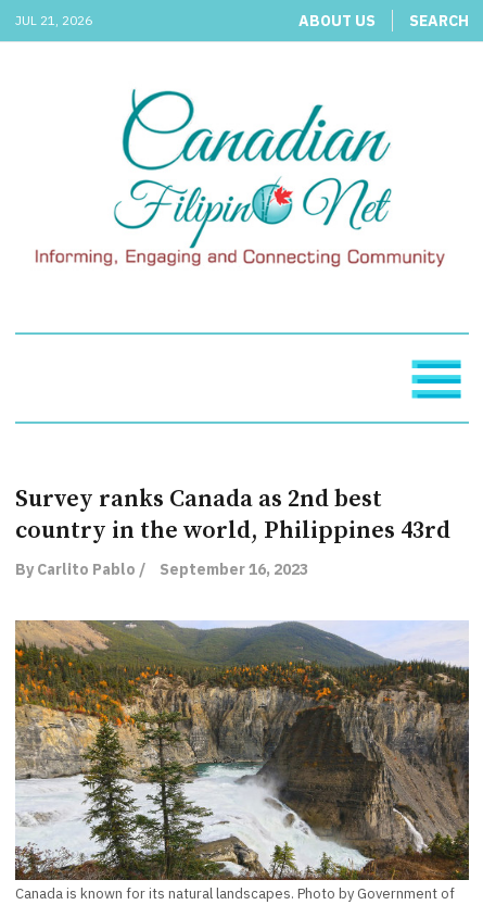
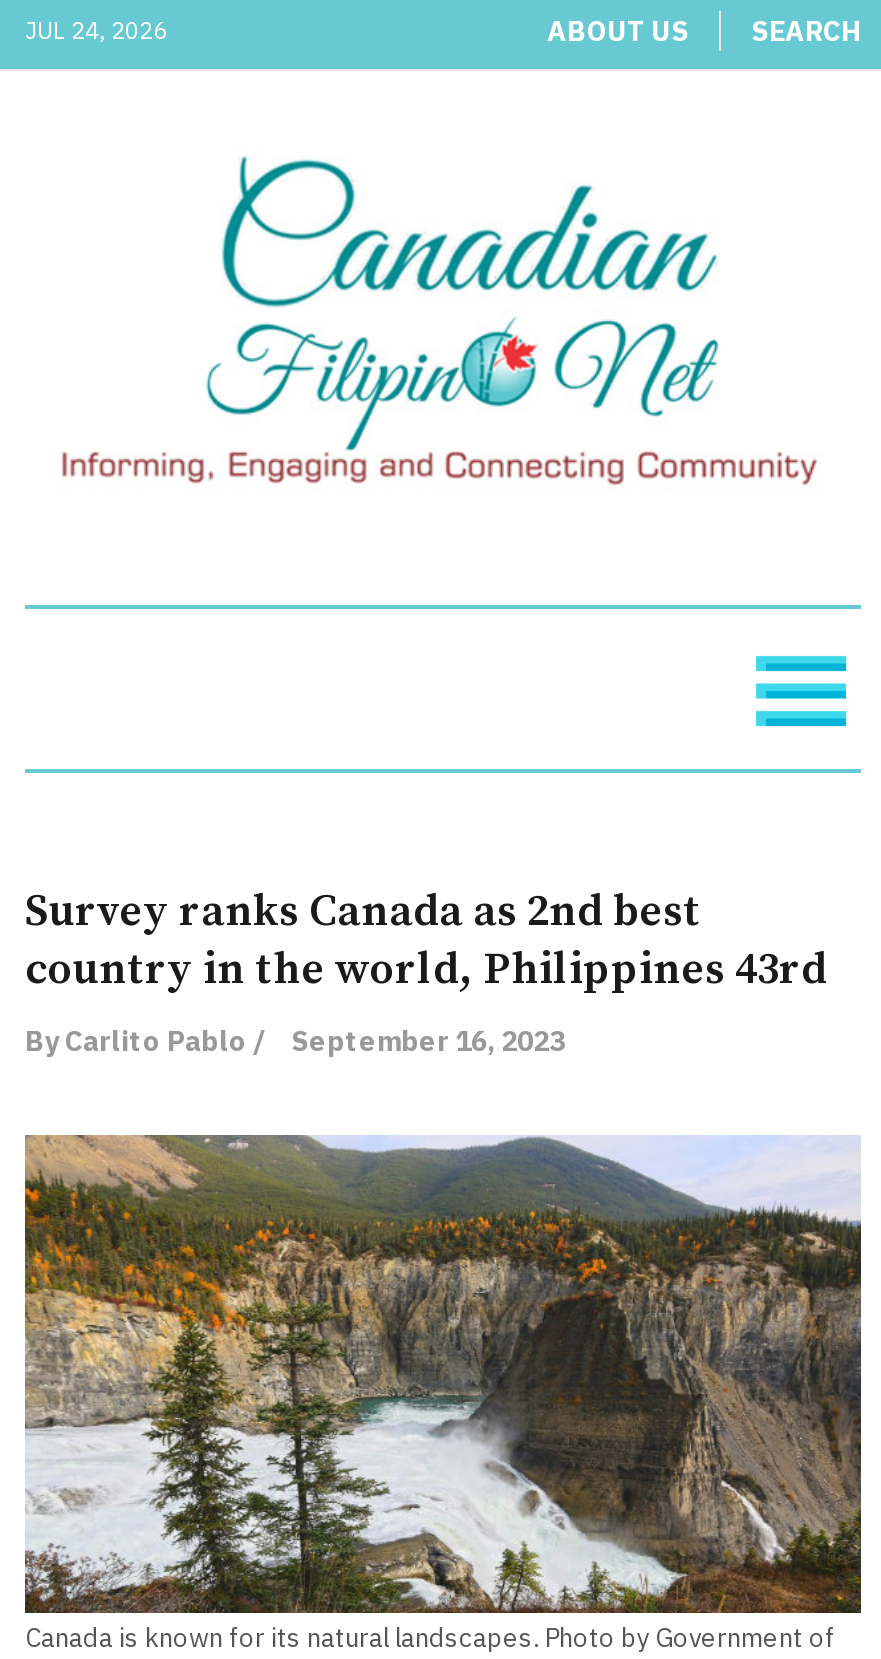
- JUL 21, 2026
+ JUL 24, 2026
